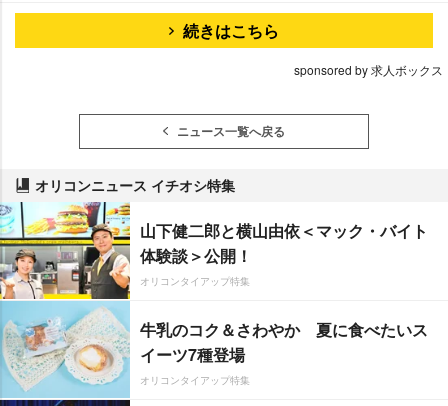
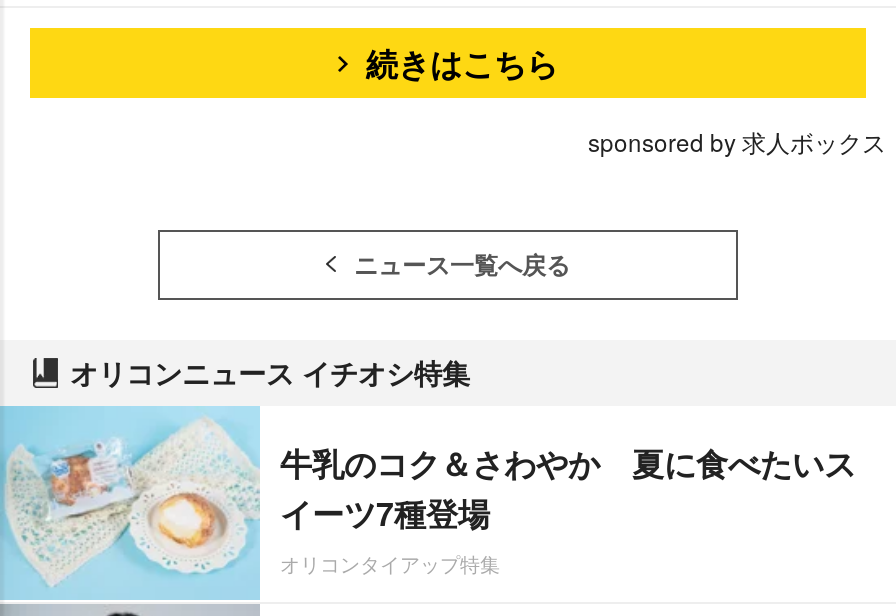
- [image]
- 山下健二郎と横山由依＜マック・バイト
- 体験談＞公開！
- オリコンタイアップ特集
